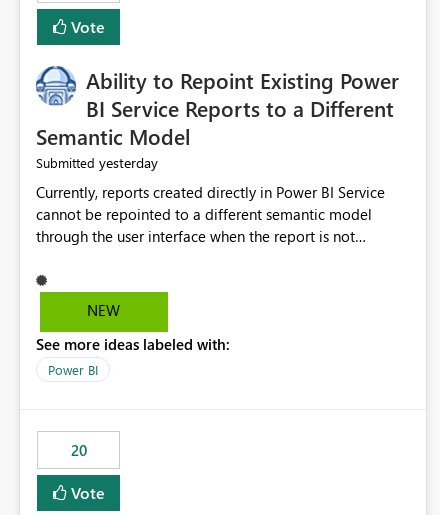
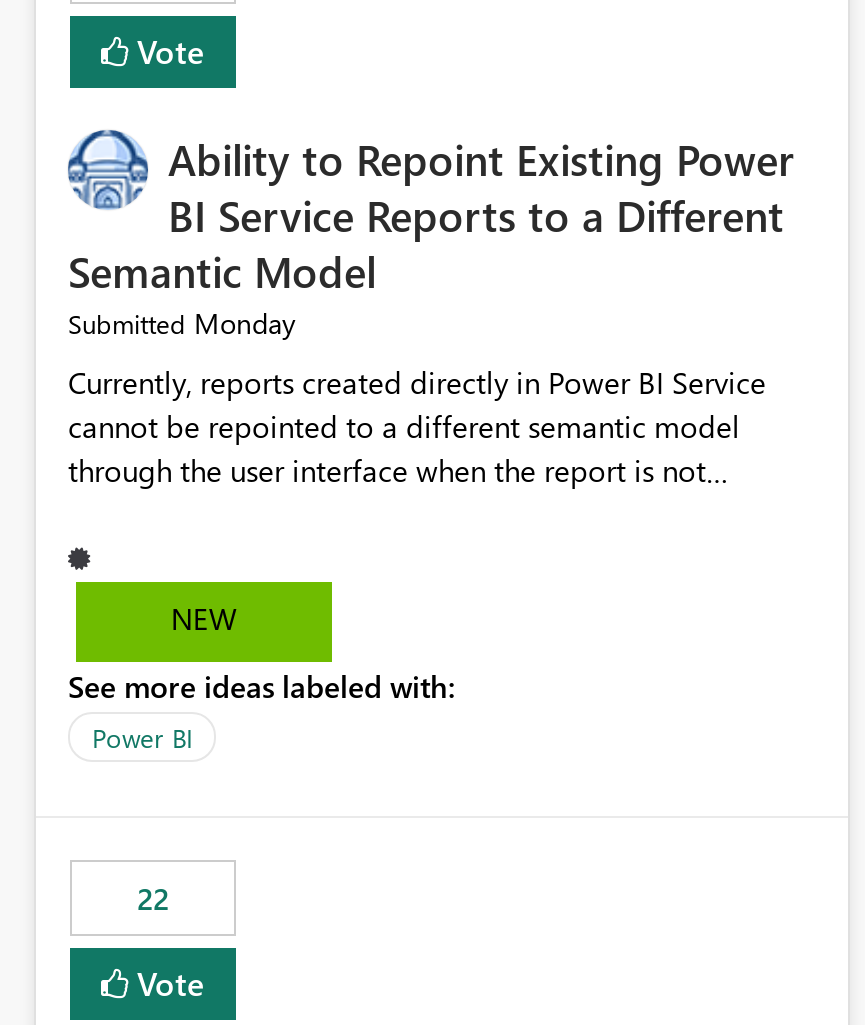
- Submitted yesterday
+ Submitted Monday

- 20
+ 22
